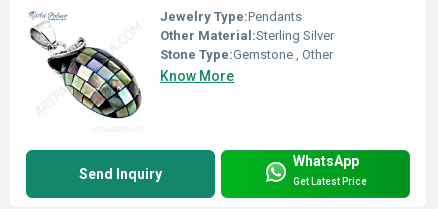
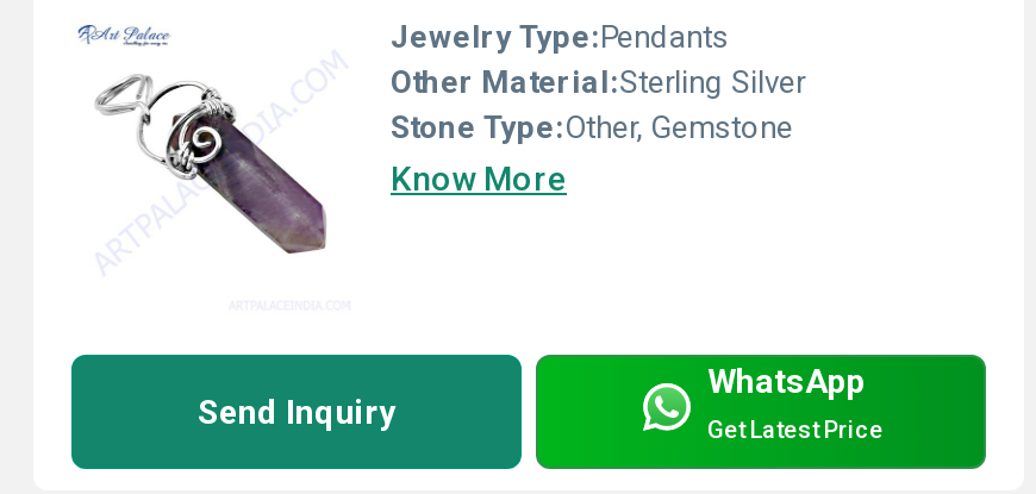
- [image]
- Stone Type:Gemstone , Other
+ [image]
+ Stone Type:Other, Gemstone
